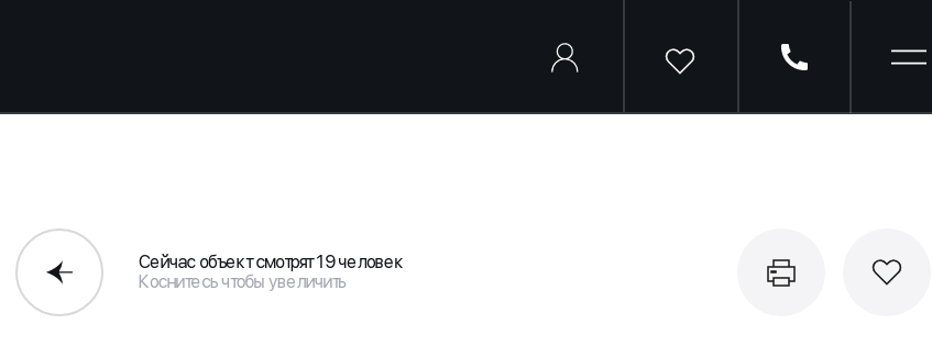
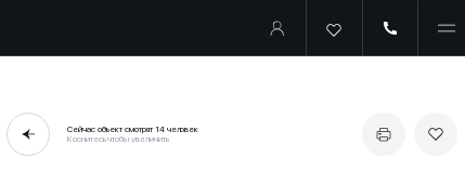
- Сейчас объект смотрят19 человек
+ Сейчас объект смотрят14 человек
